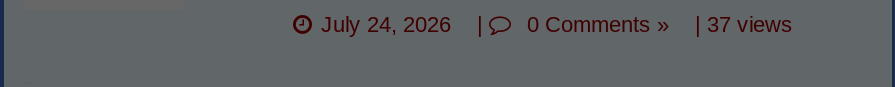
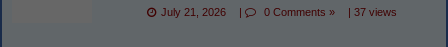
- July 24, 2026
+ July 21, 2026
